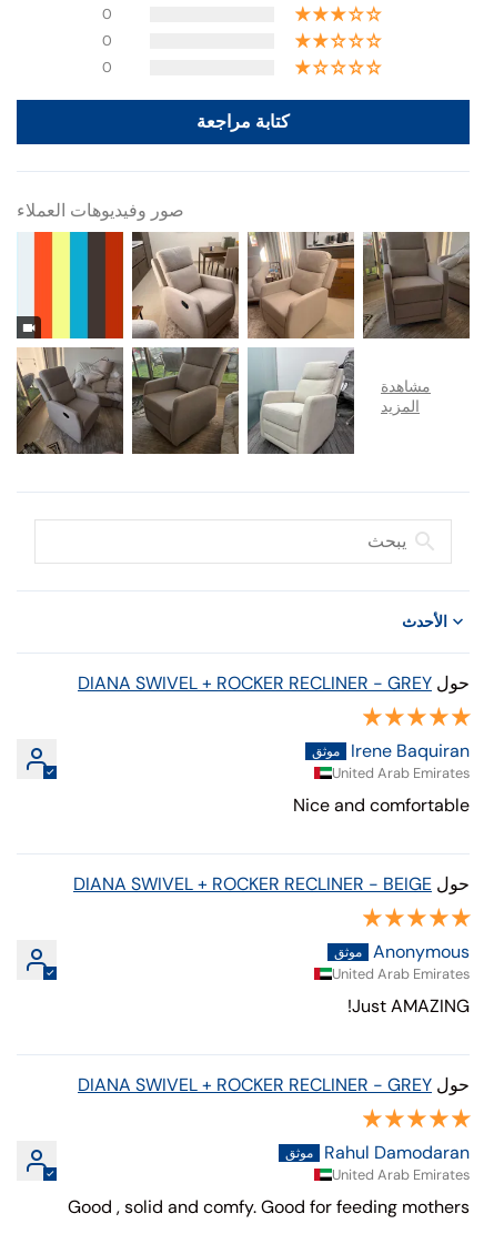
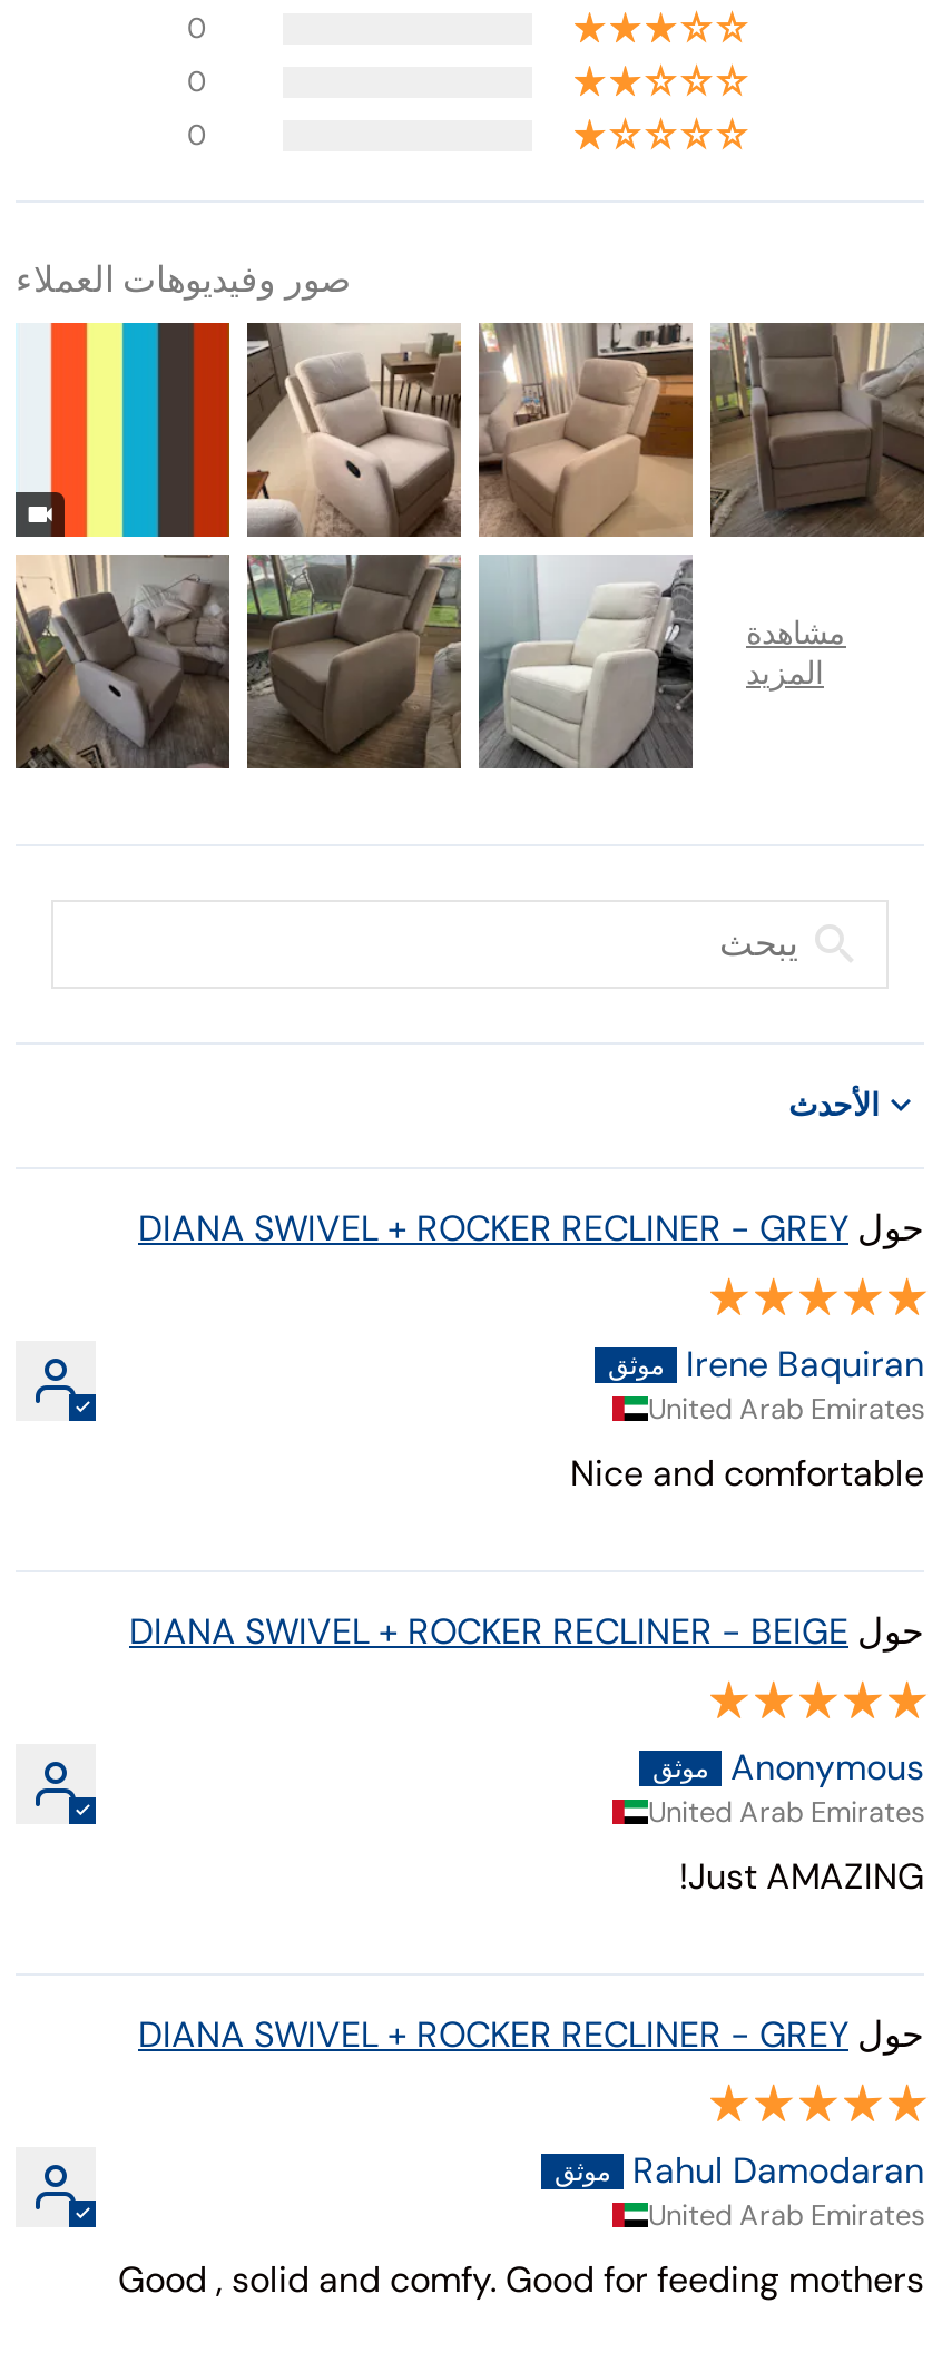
- كتابة مراجعة
